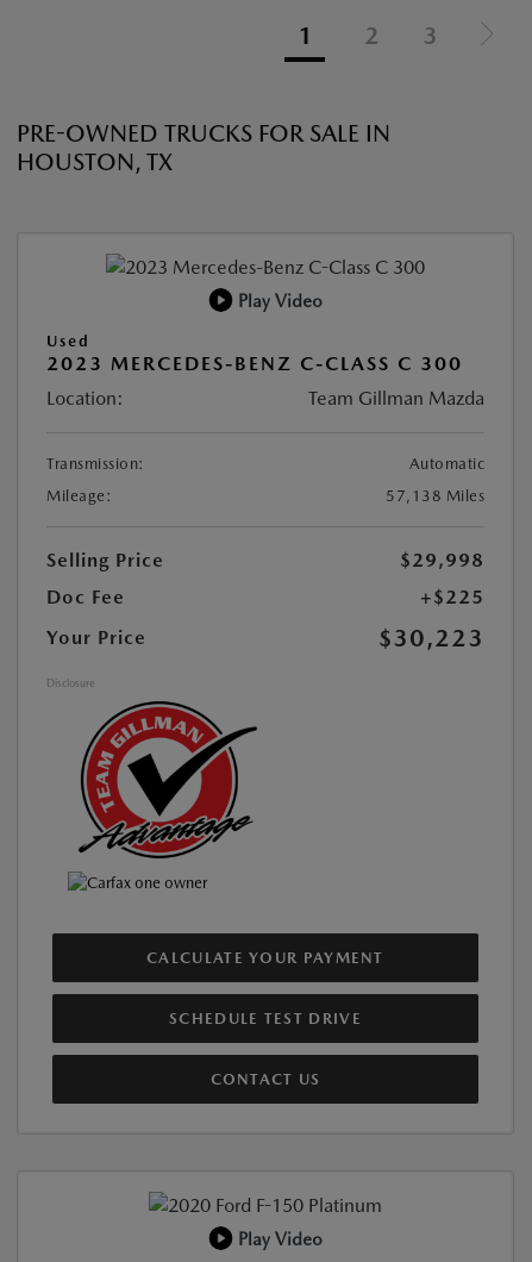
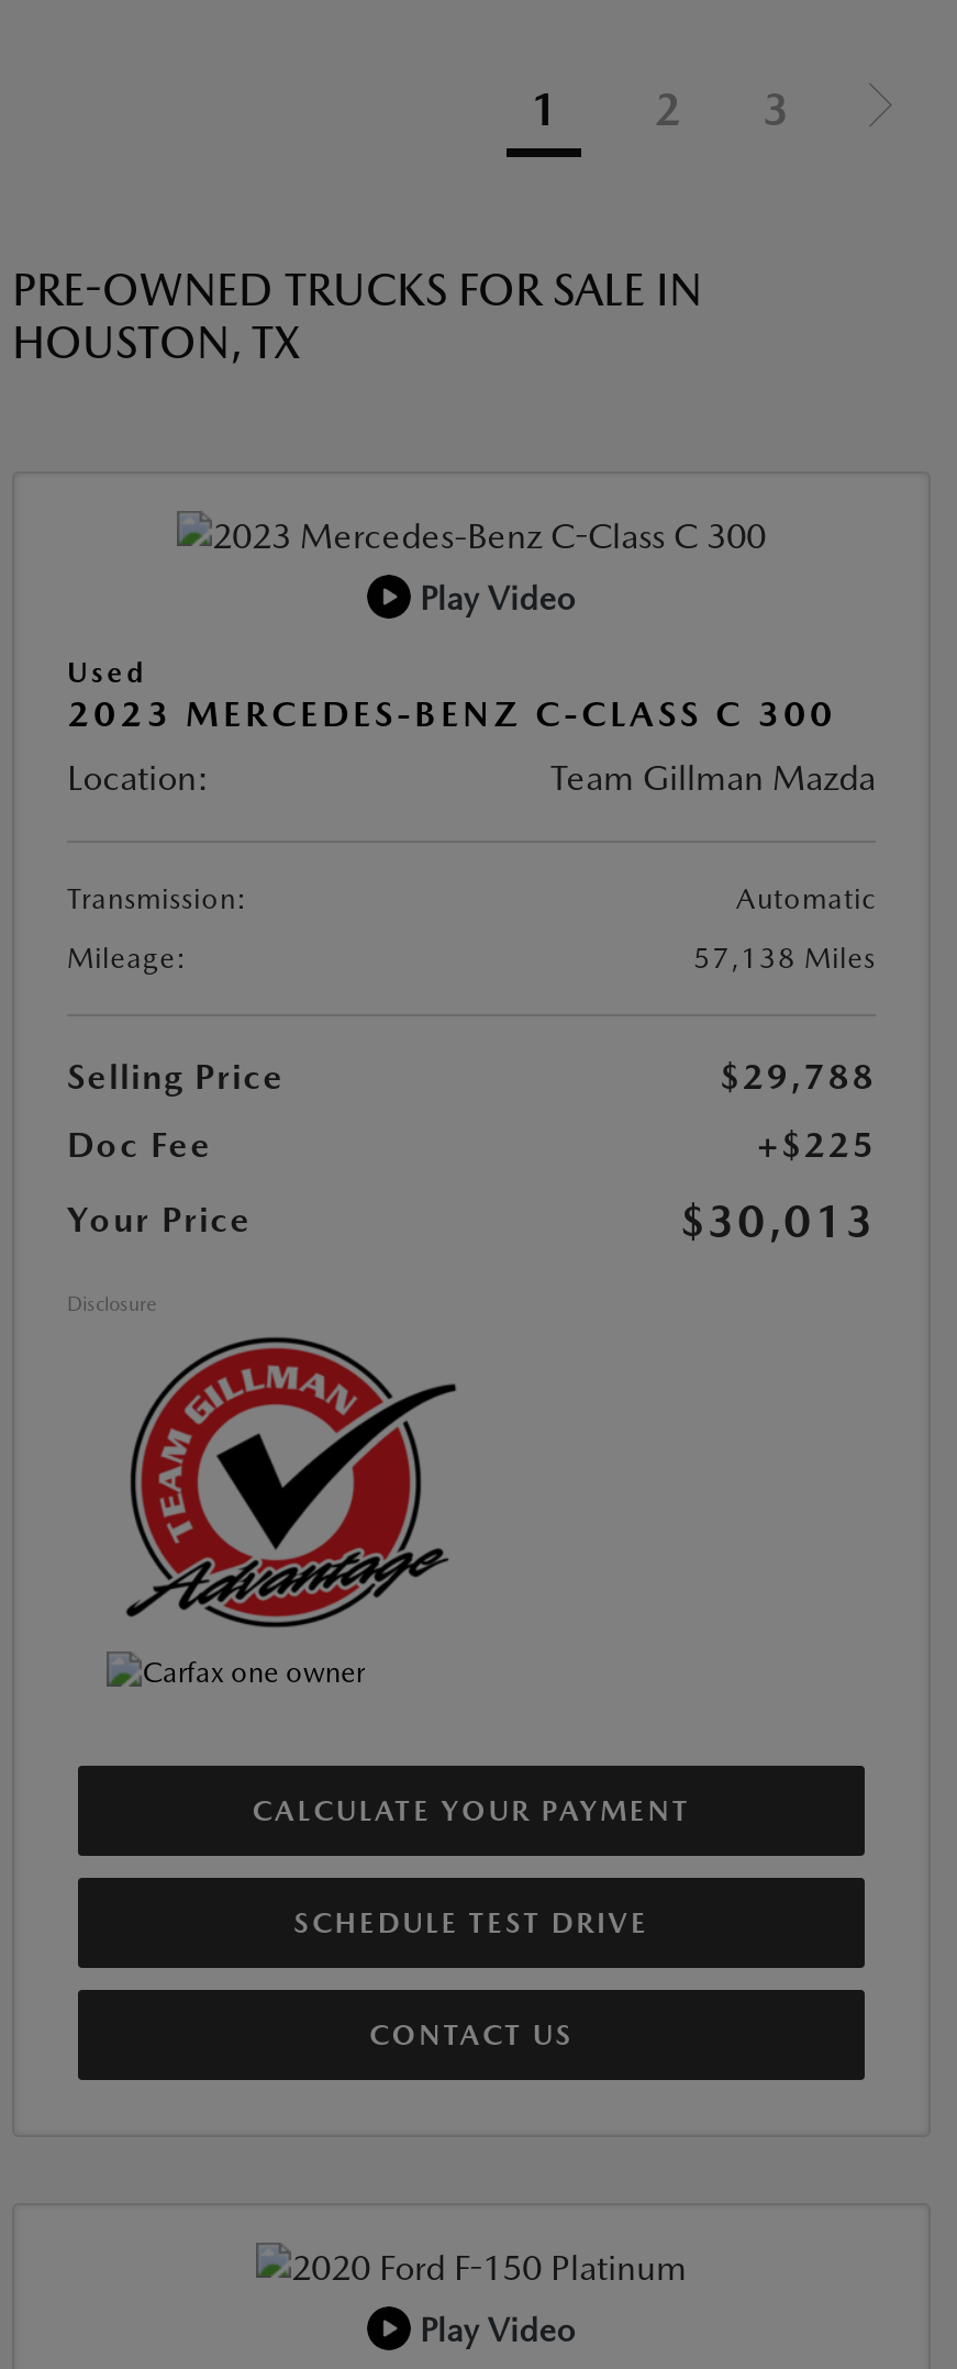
- $29,998
+ $29,788

- $30,223
+ $30,013
